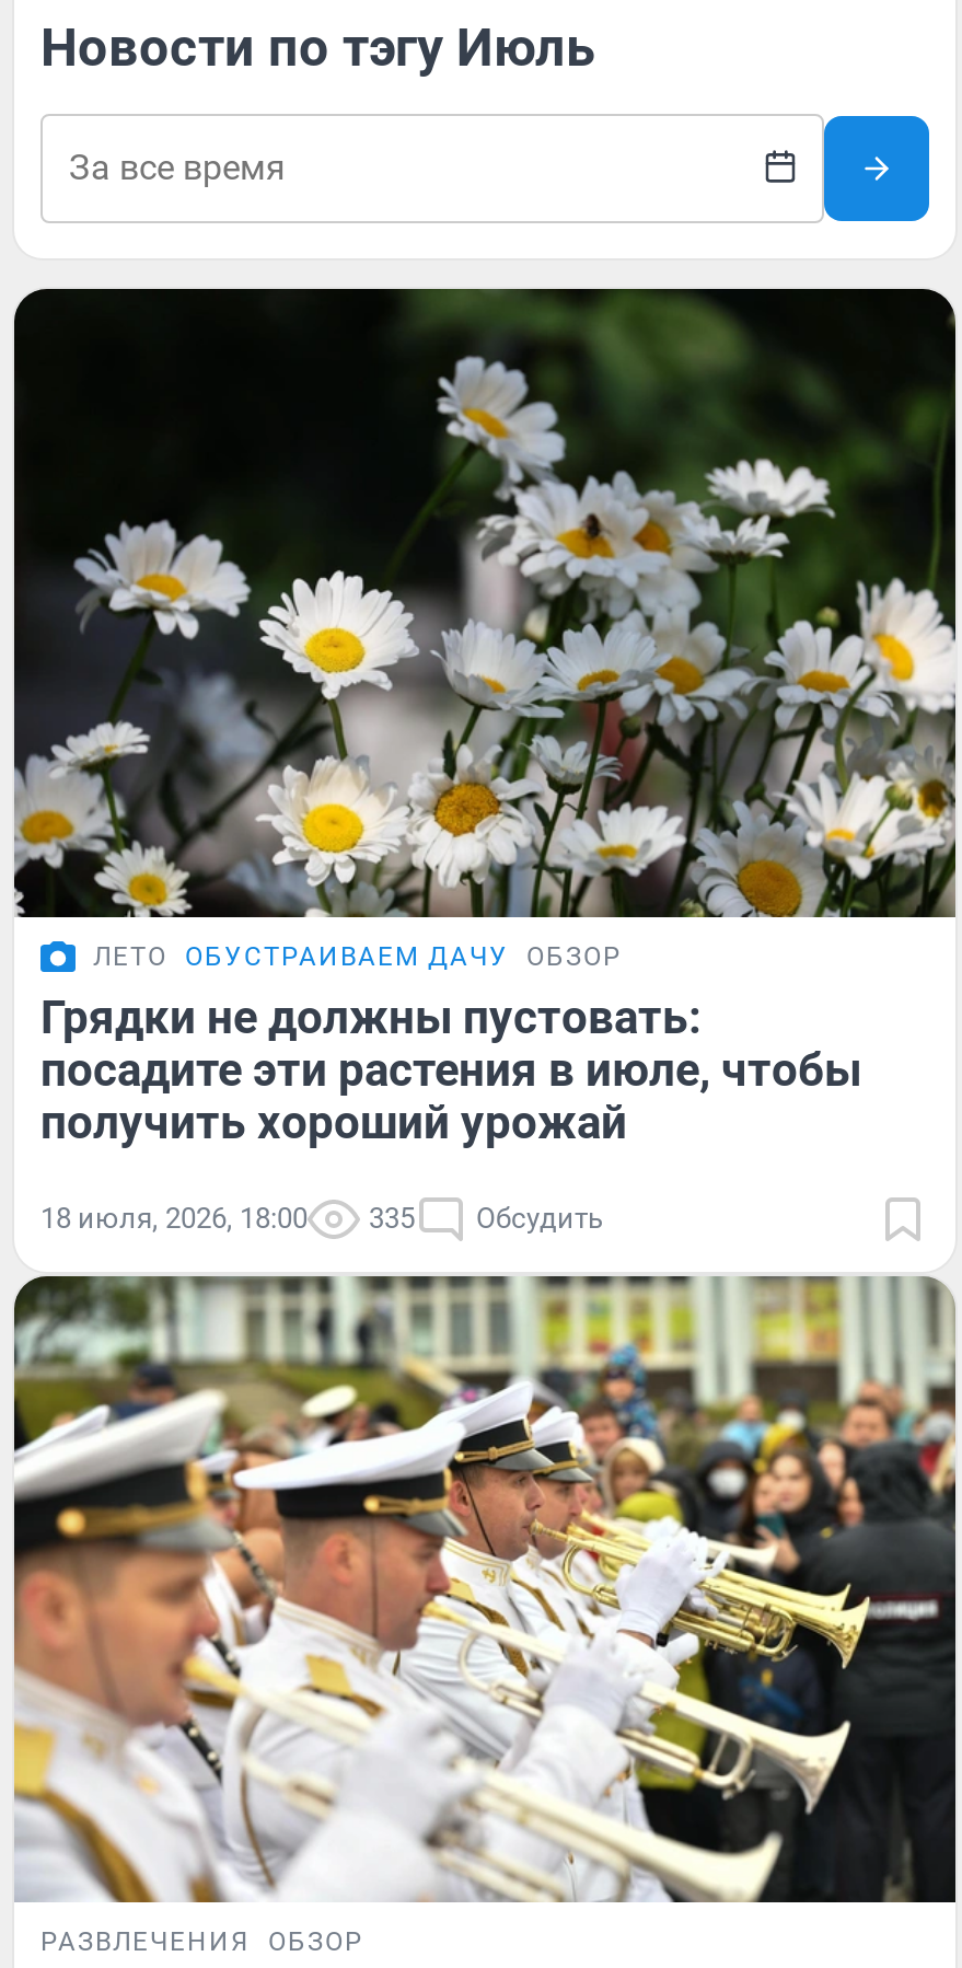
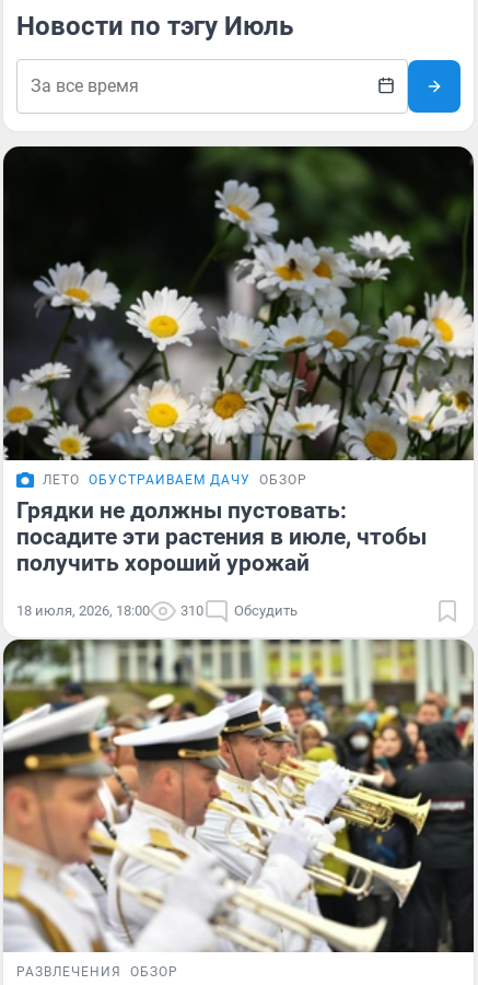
- 18 июля, 2026, 18:00 335 Обсудить
+ 18 июля, 2026, 18:00 310 Обсудить
